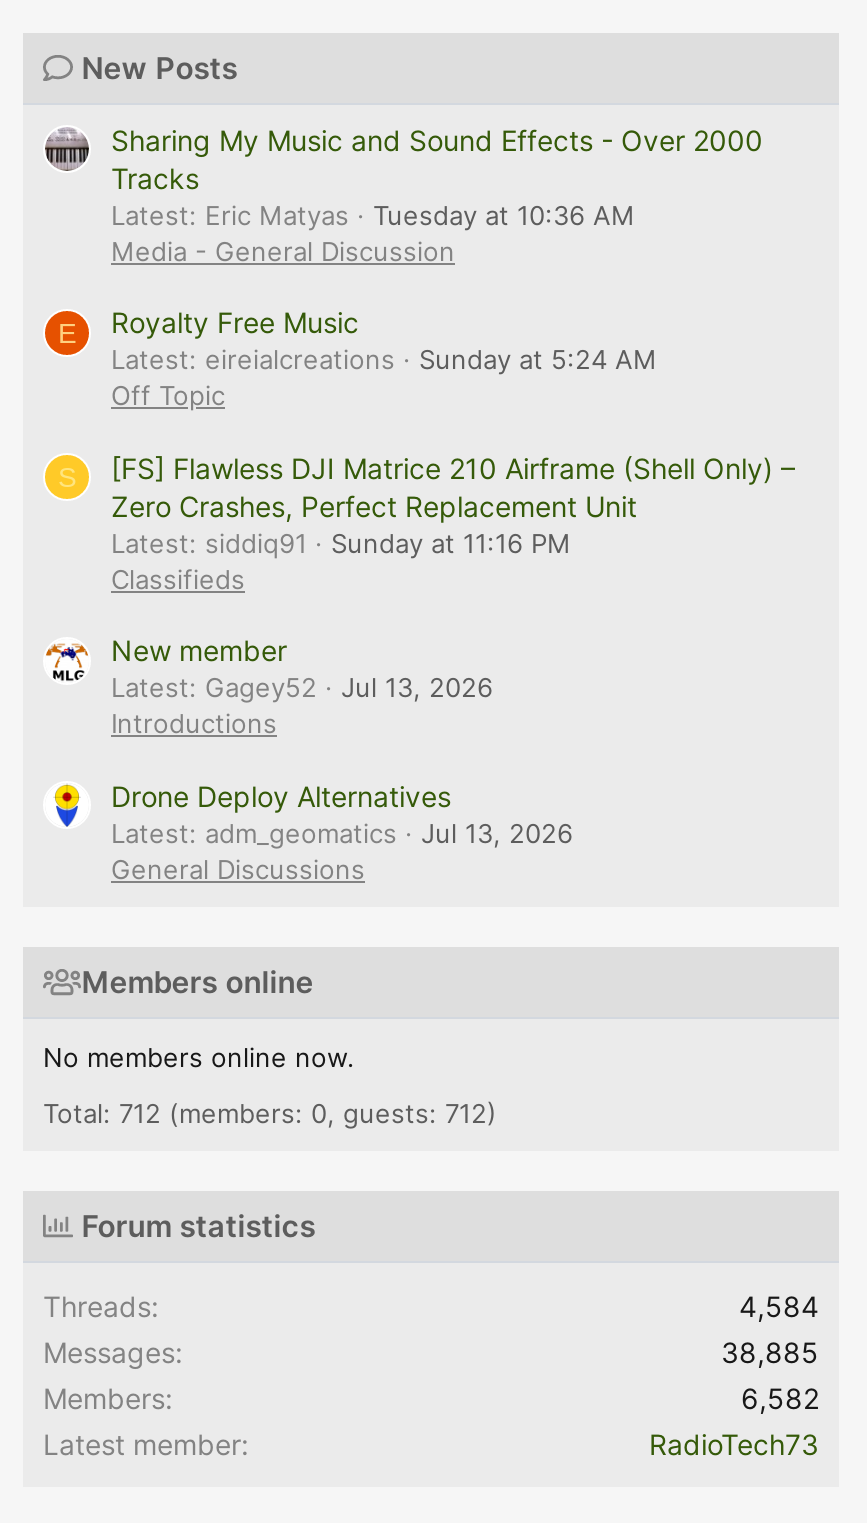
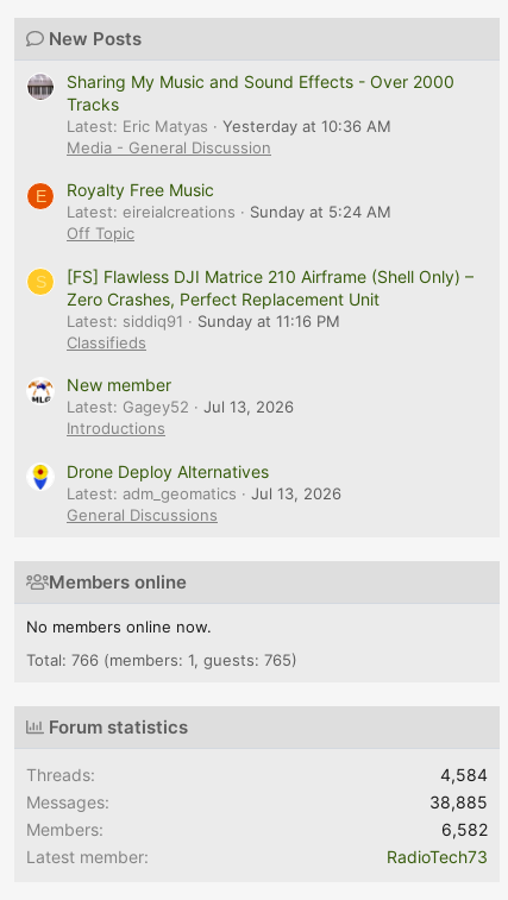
- Tuesday at 10:36 AM
+ Yesterday at 10:36 AM

- Total: 712 (members: 0, guests: 712)
+ Total: 766 (members: 1, guests: 765)
